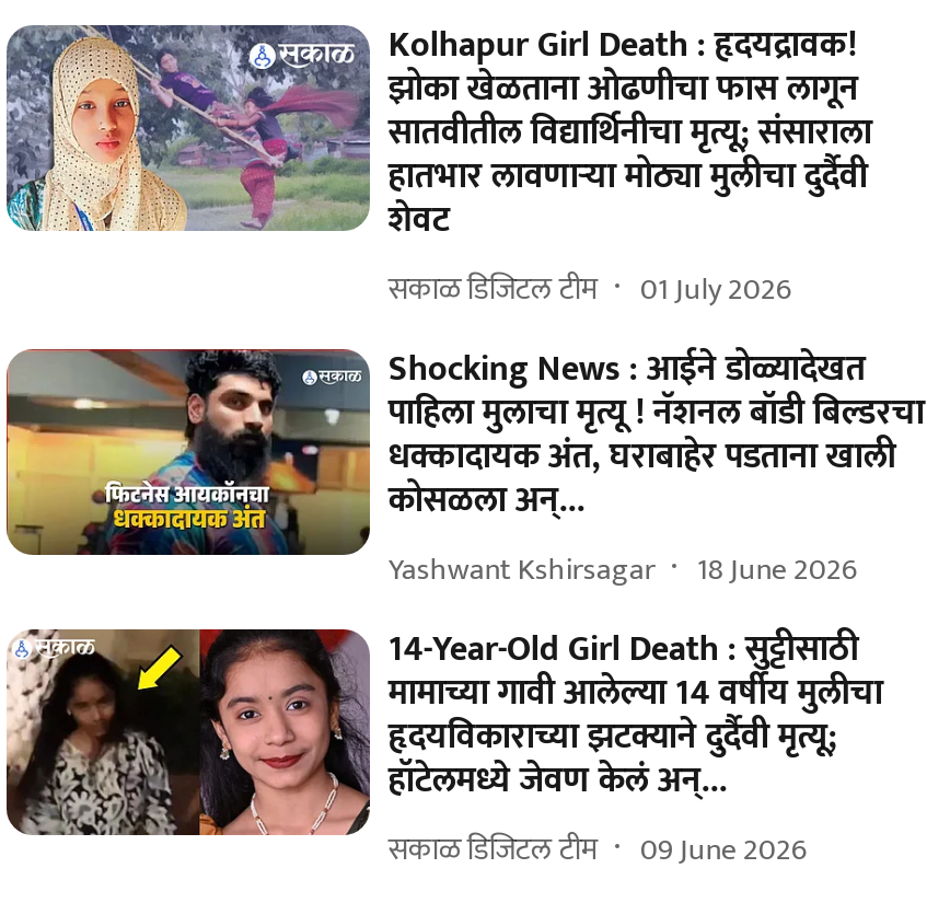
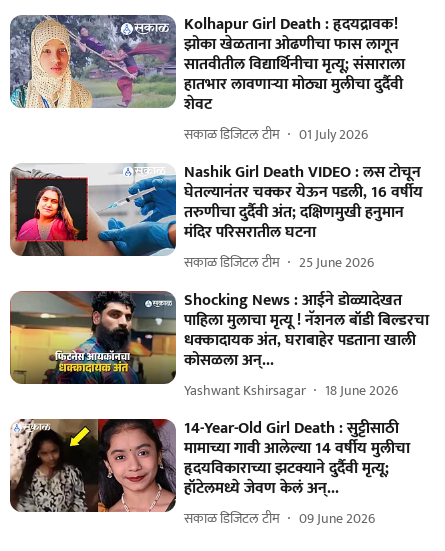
+ [image]
+ Nashik Girl Death VIDEO : लस टोचून
+ घेतल्यानंतर चक्कर येऊन पडली, 16 वर्षीय
+ तरुणीचा दुर्दैवी अंत; दक्षिणमुखी हनुमान
+ मंदिर परिसरातील घटना
+ सकाळ डिजिटल टीम
+ 25 June 2026
